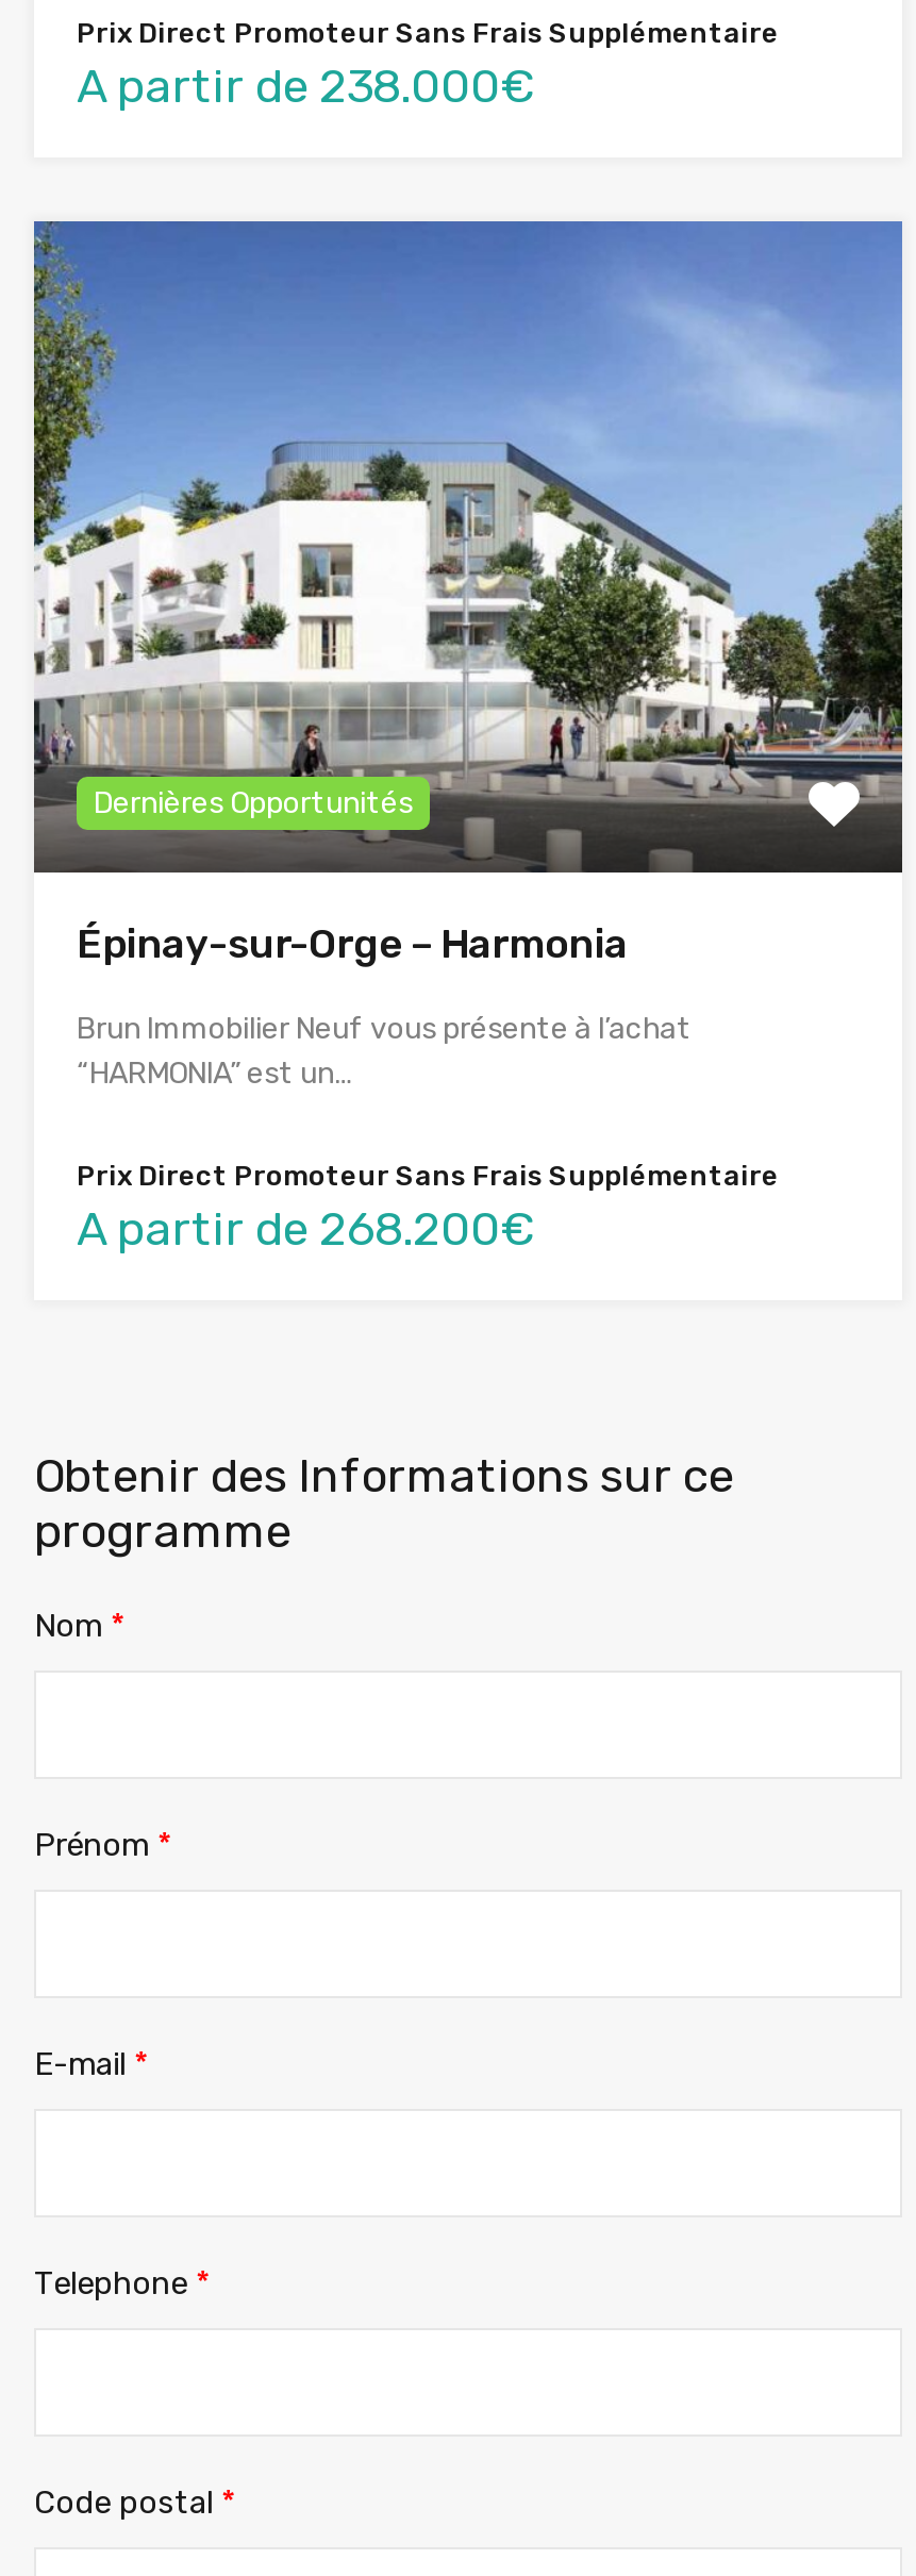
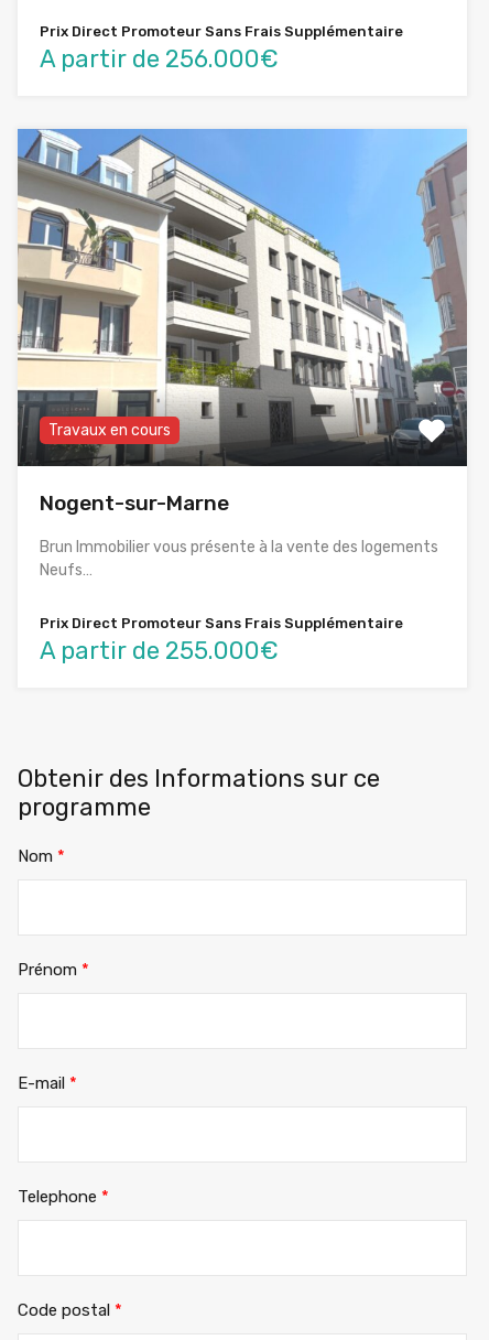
- A partir de 238.000€
+ A partir de 256.000€

- [image]
- Dernières Opportunités
+ [image]
+ Travaux en cours

- Épinay-sur-Orge – Harmonia
+ Nogent-sur-Marne

- Brun Immobilier Neuf vous présente à l’achat
- “HARMONIA” est un…
+ Brun Immobilier vous présente à la vente des logements
+ Neufs…

- A partir de 268.200€
+ A partir de 255.000€
